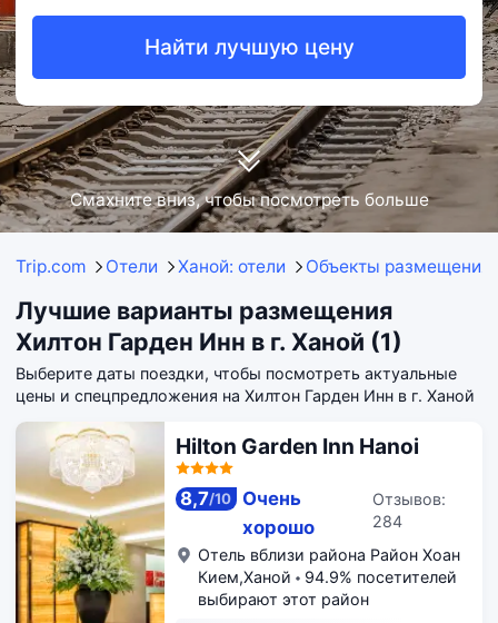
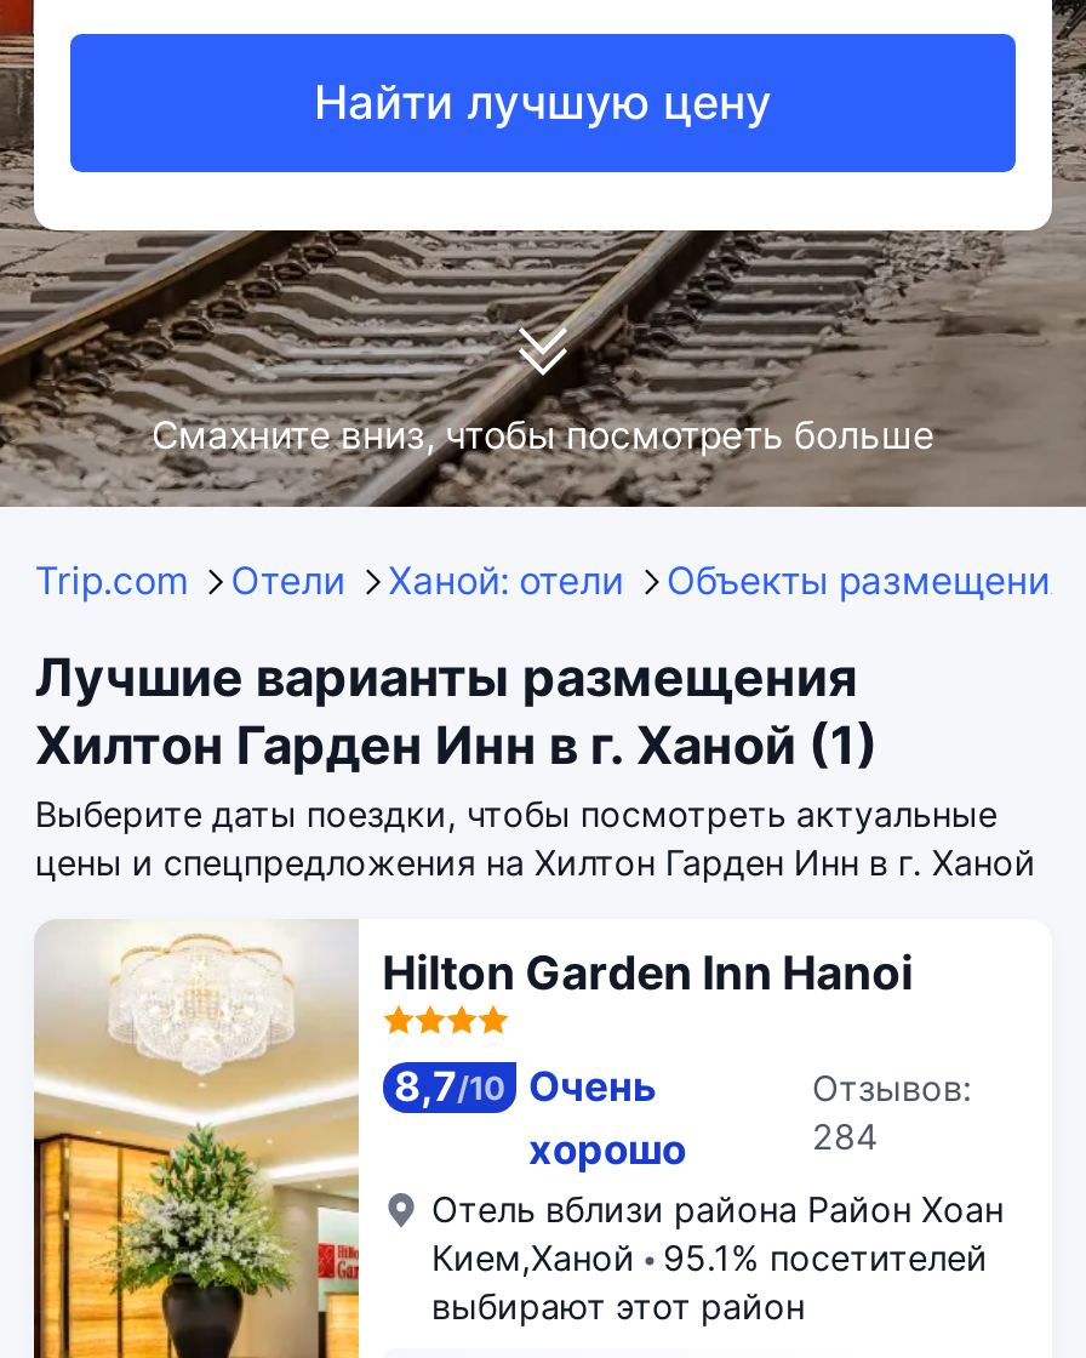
- Кием,Ханой 94.9% посетителей
+ Кием,Ханой 95.1% посетителей
